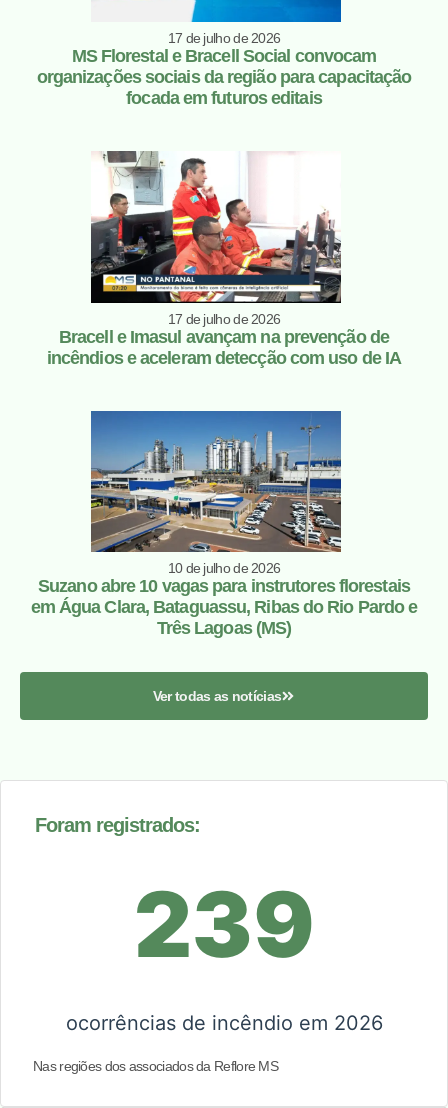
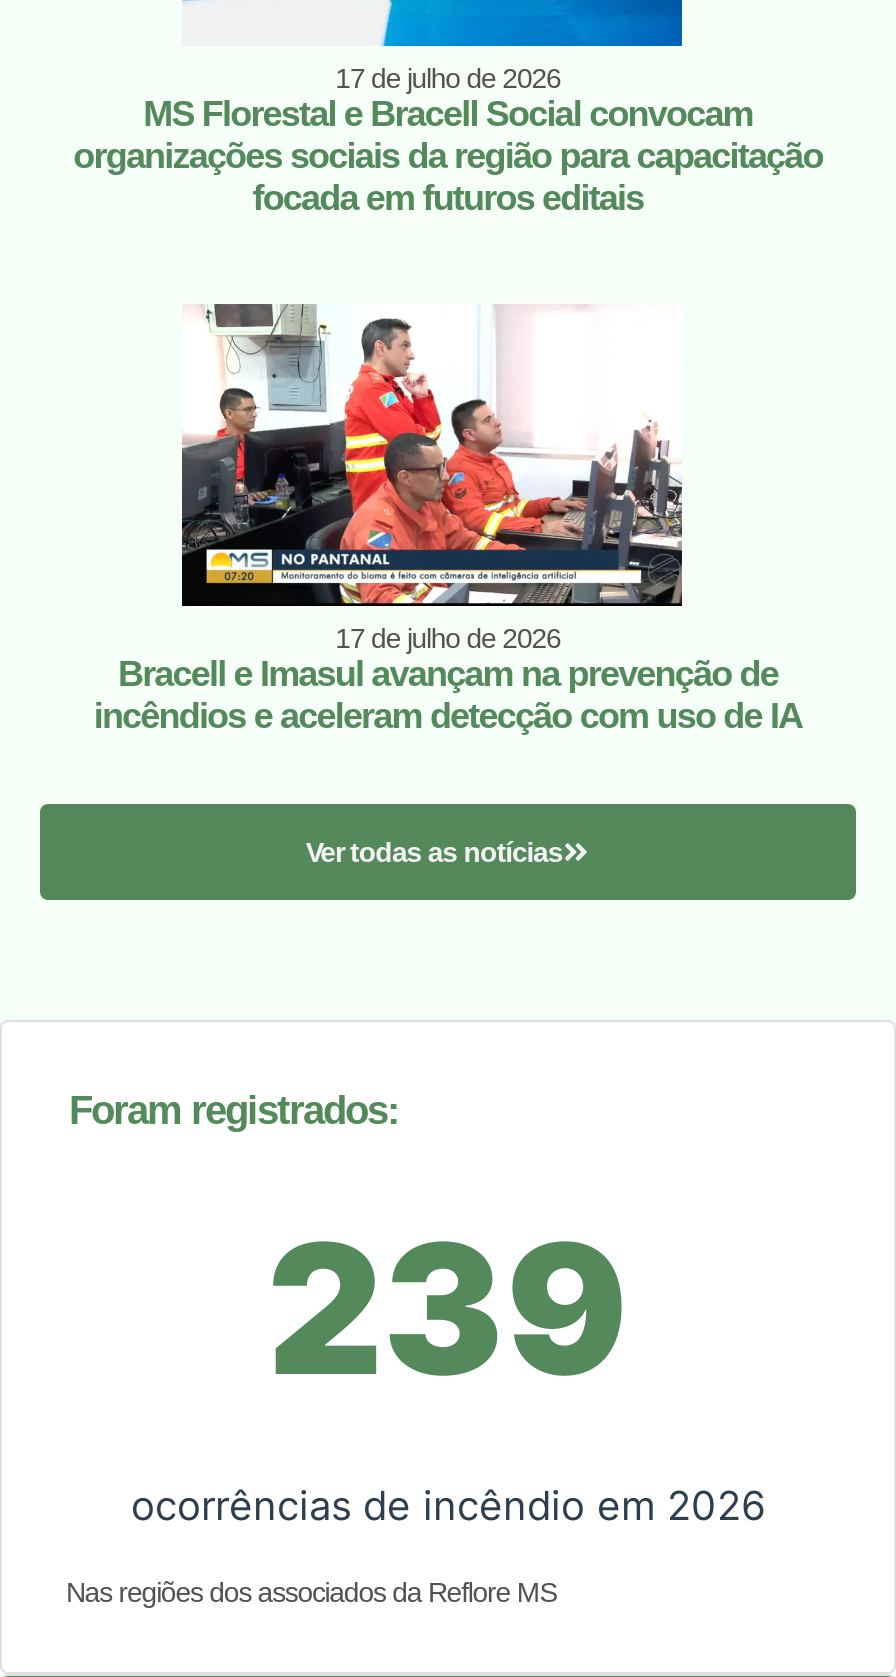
- [image]
- 10 de julho de 2026
- Suzano abre 10 vagas para instrutores florestais
- em Água Clara, Bataguassu, Ribas do Rio Pardo e
- Três Lagoas (MS)
